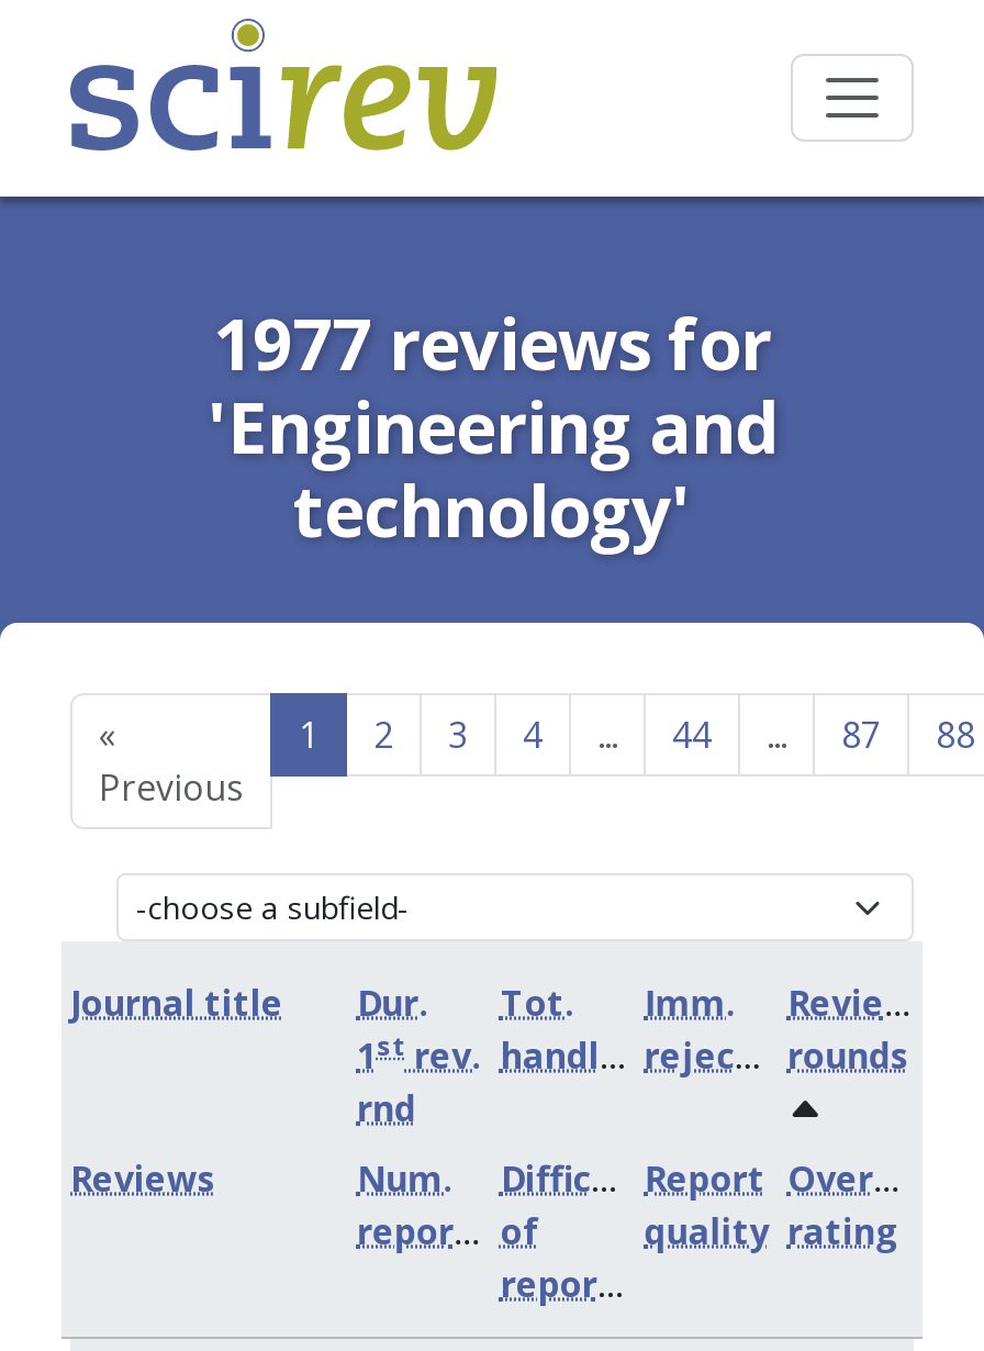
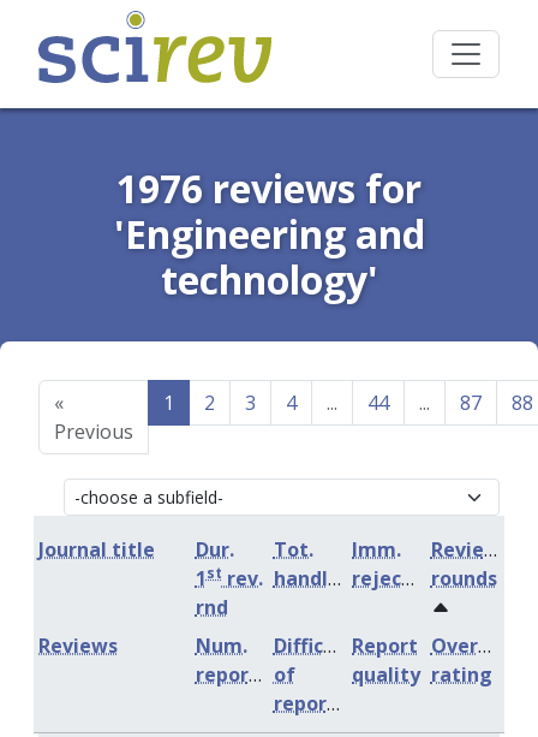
- 1977 reviews for
+ 1976 reviews for
